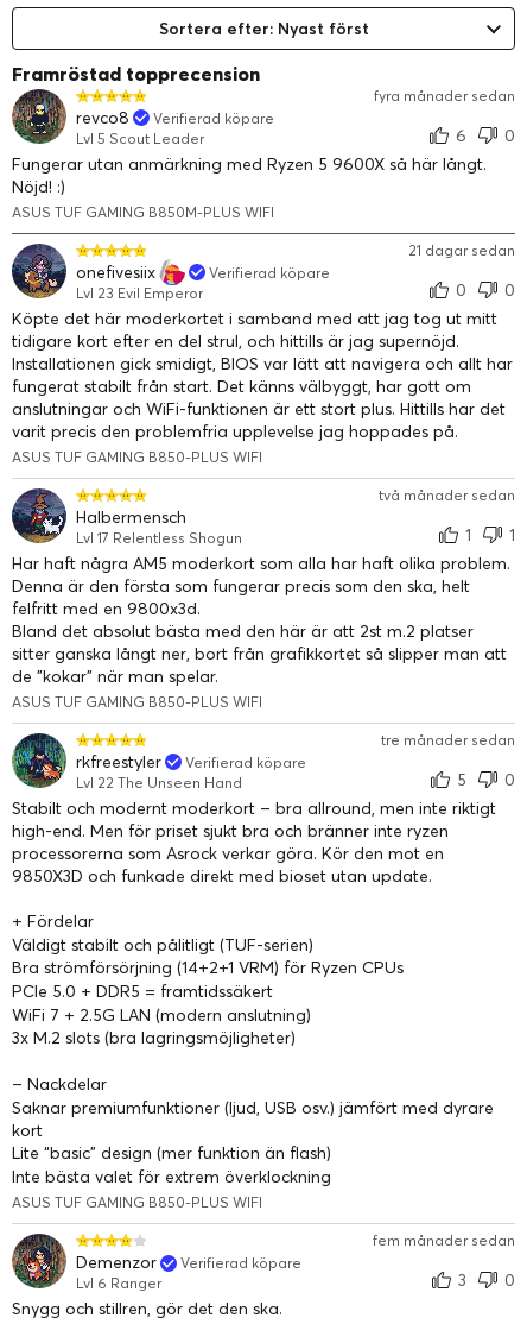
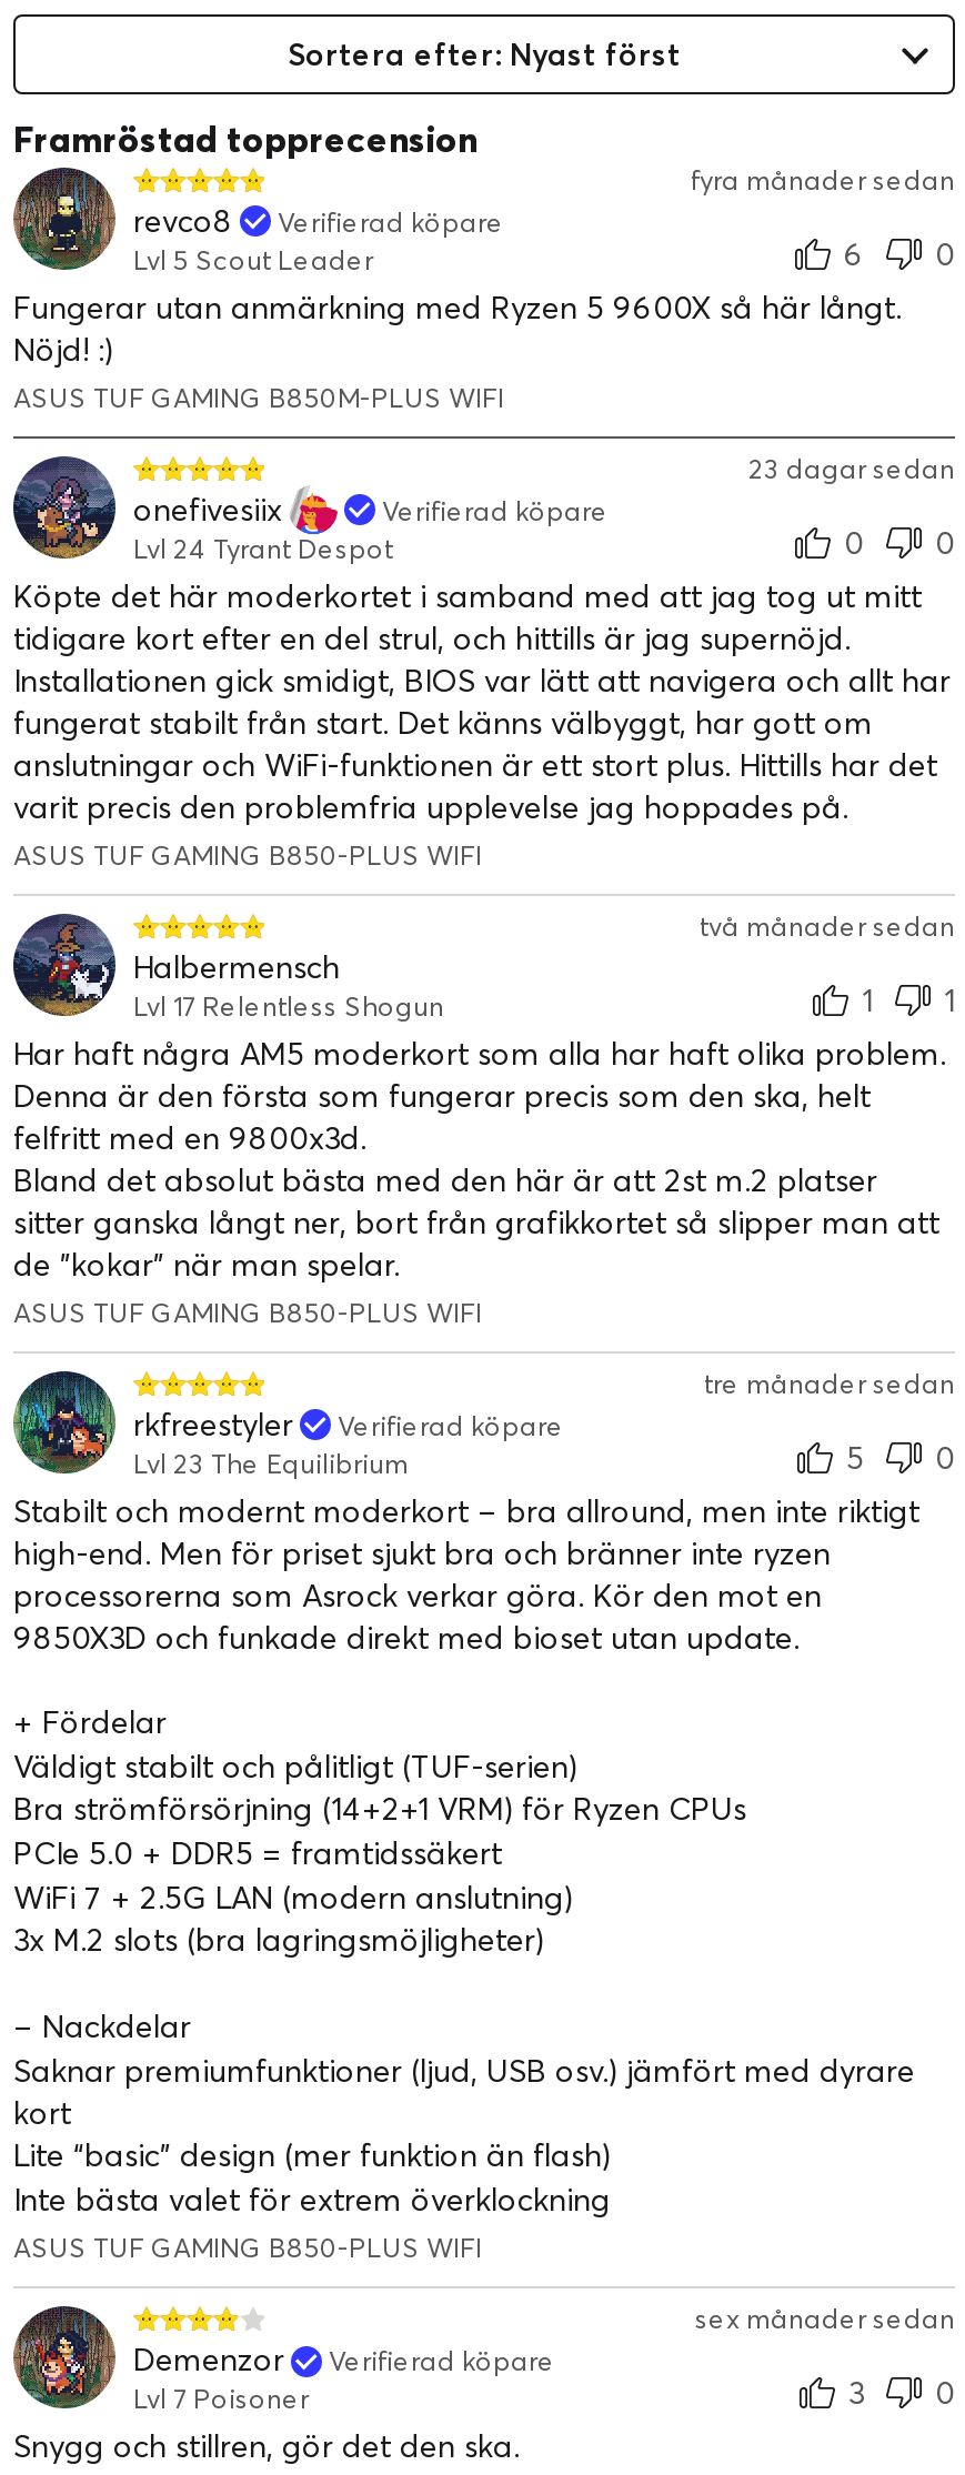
- 21 dagar sedan
+ 23 dagar sedan

- Lvl 23 Evil Emperor
+ Lvl 24 Tyrant Despot

- Lvl 22 The Unseen Hand
+ Lvl 23 The Equilibrium

- fem månader sedan
+ sex månader sedan

- Lvl 6 Ranger
+ Lvl 7 Poisoner
